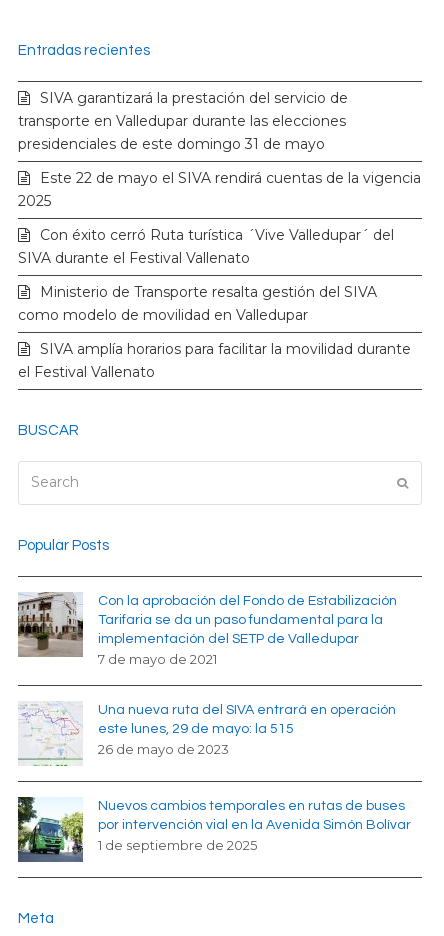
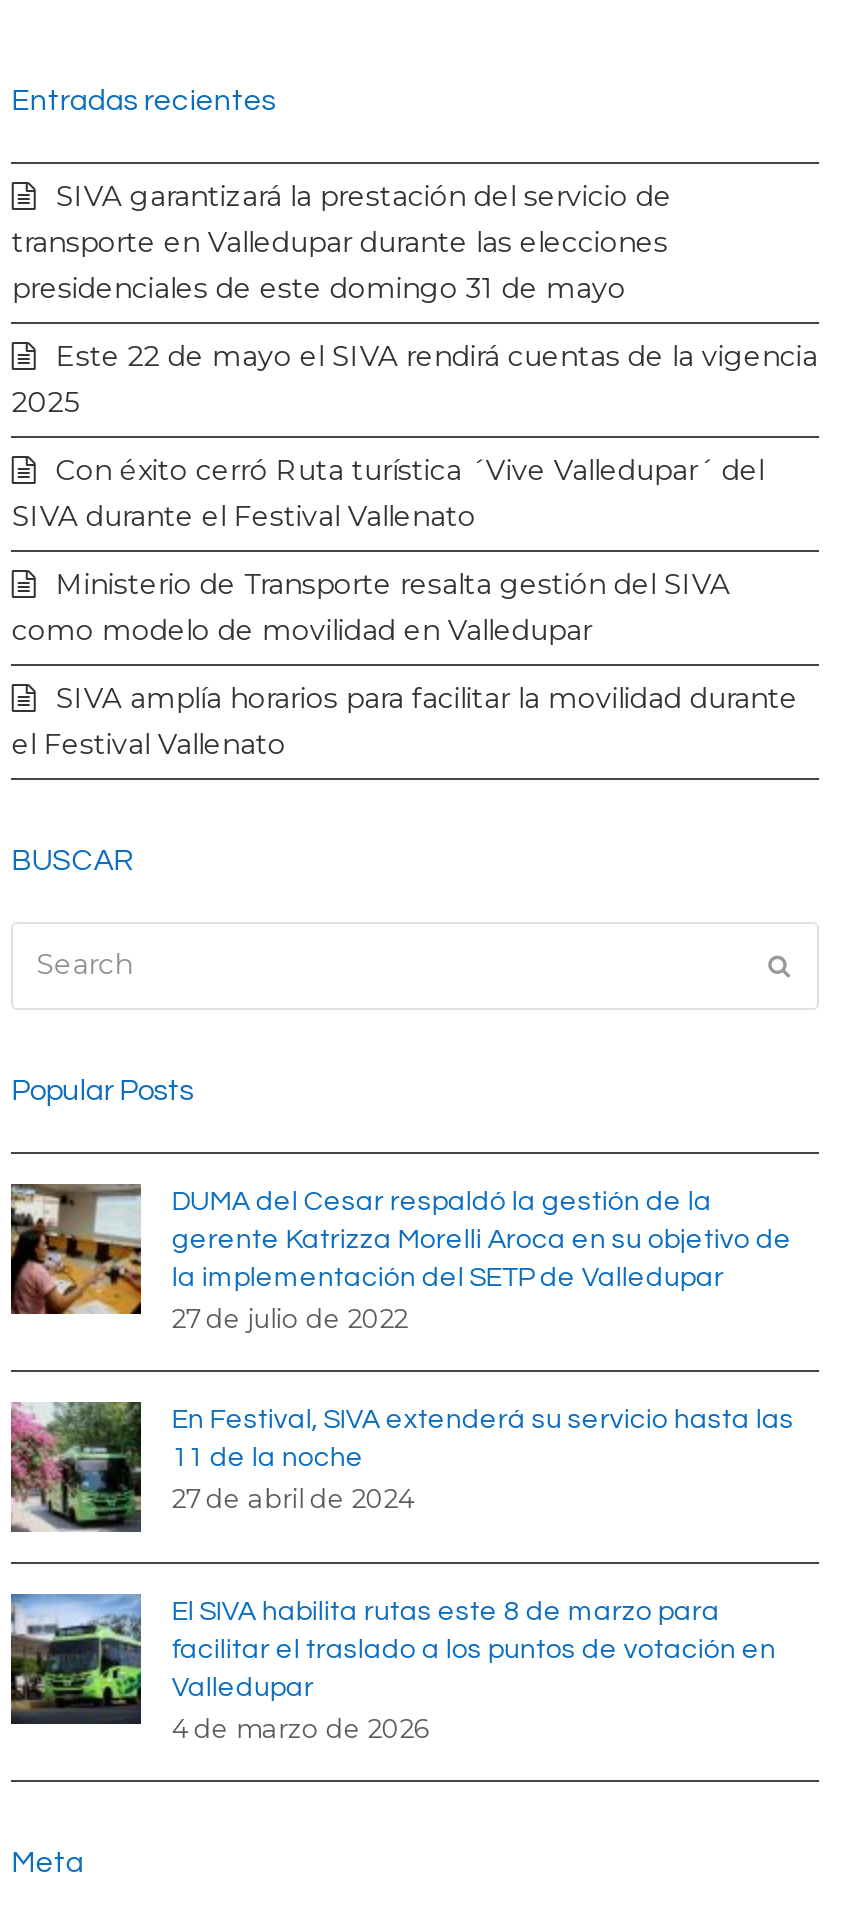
- [image]
- Con la aprobación del Fondo de Estabilización
- Tarifaria se da un paso fundamental para la
- implementación del SETP de Valledupar
- 7 de mayo de 2021
+ [image]
+ DUMA del Cesar respaldó la gestión de la
+ gerente Katrizza Morelli Aroca en su objetivo de
+ la implementación del SETP de Valledupar
+ 27 de julio de 2022

- [image]
- Una nueva ruta del SIVA entrará en operación
- este lunes, 29 de mayo: la 515
- 26 de mayo de 2023
+ [image]
+ En Festival, SIVA extenderá su servicio hasta las
+ 11 de la noche
+ 27 de abril de 2024

- [image]
- Nuevos cambios temporales en rutas de buses
- por intervención vial en la Avenida Simón Bolívar
- 1 de septiembre de 2025
+ [image]
+ El SIVA habilita rutas este 8 de marzo para
+ facilitar el traslado a los puntos de votación en
+ Valledupar
+ 4 de marzo de 2026
